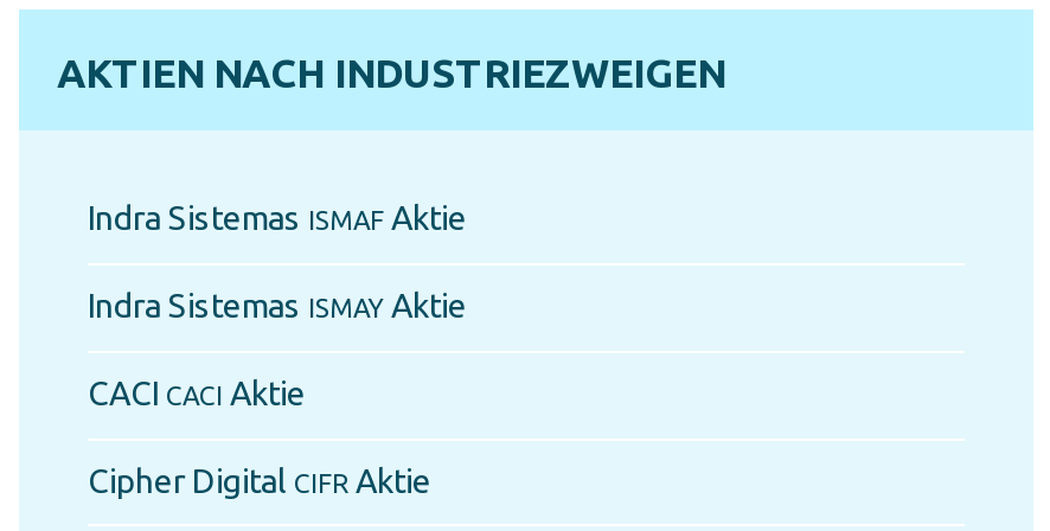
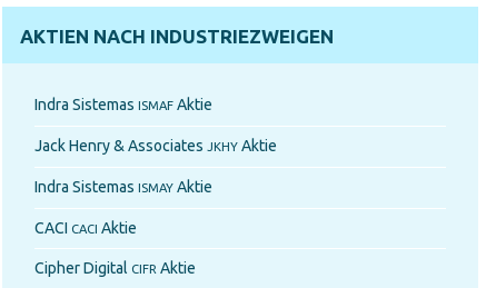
+ Jack Henry & Associates JKHY Aktie
